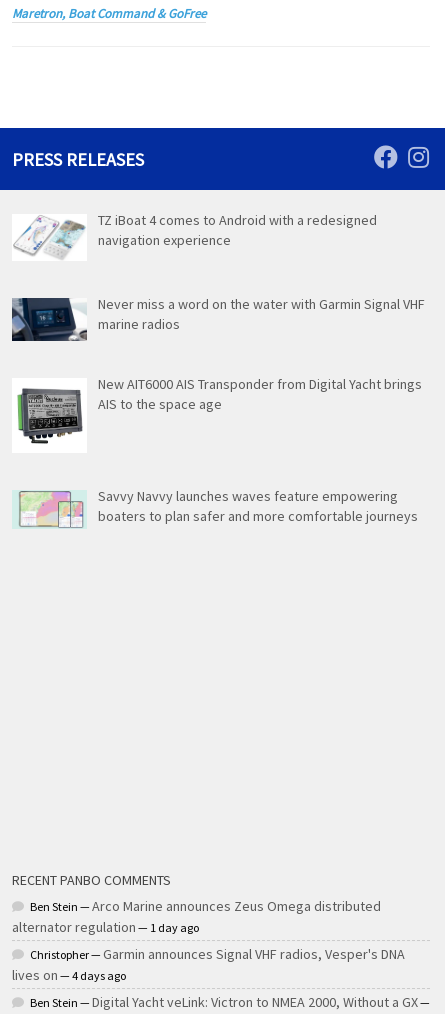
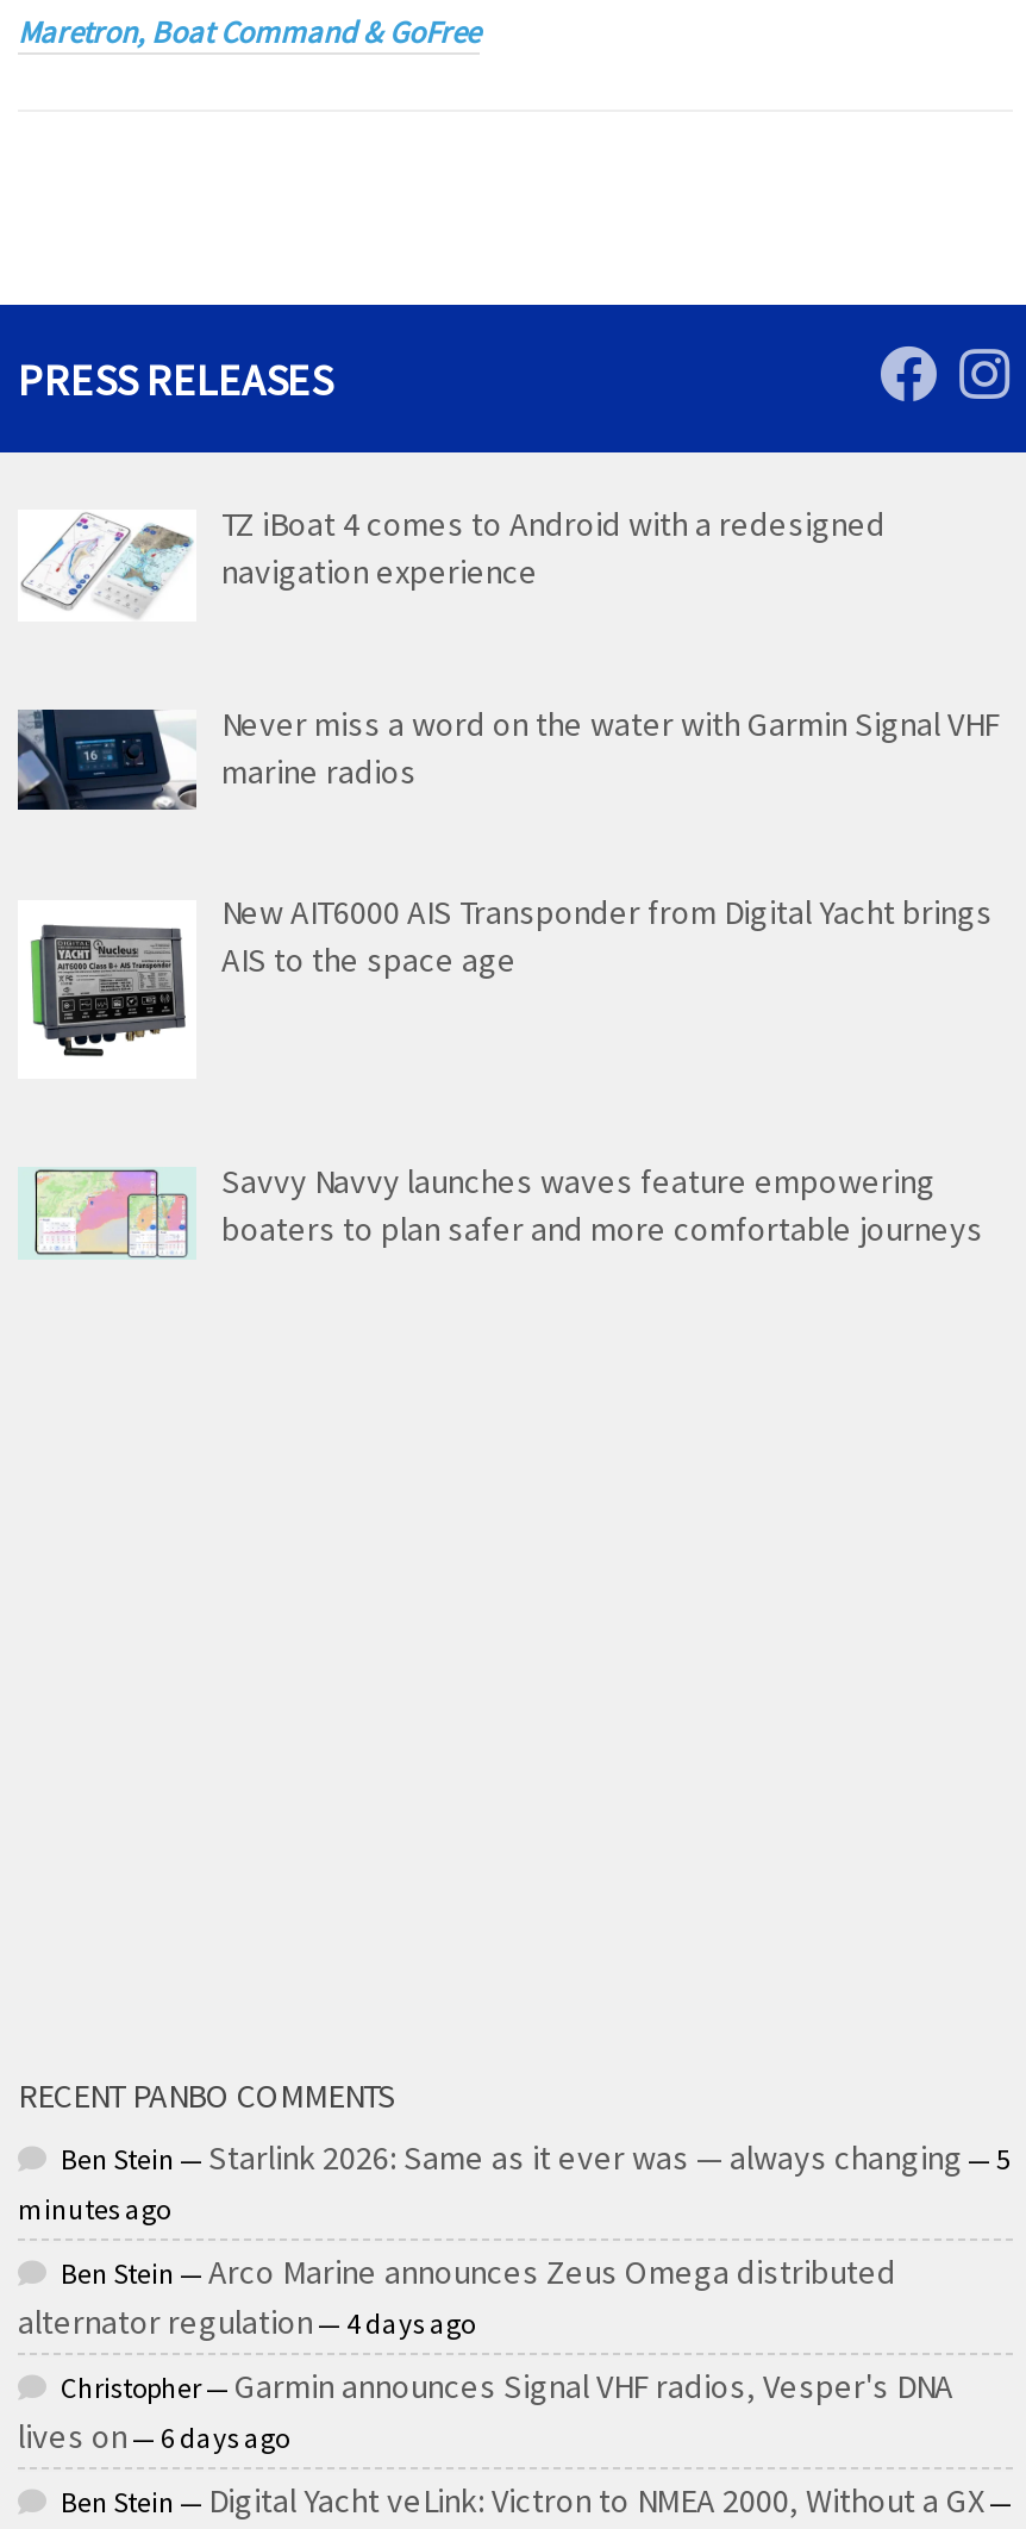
+ Ben Stein — Starlink 2026: Same as it ever was — always changing — 5
+ minutes ago

- alternator regulation— 1 day ago
+ alternator regulation— 4 days ago

- lives on— 4 days ago
+ lives on— 6 days ago
